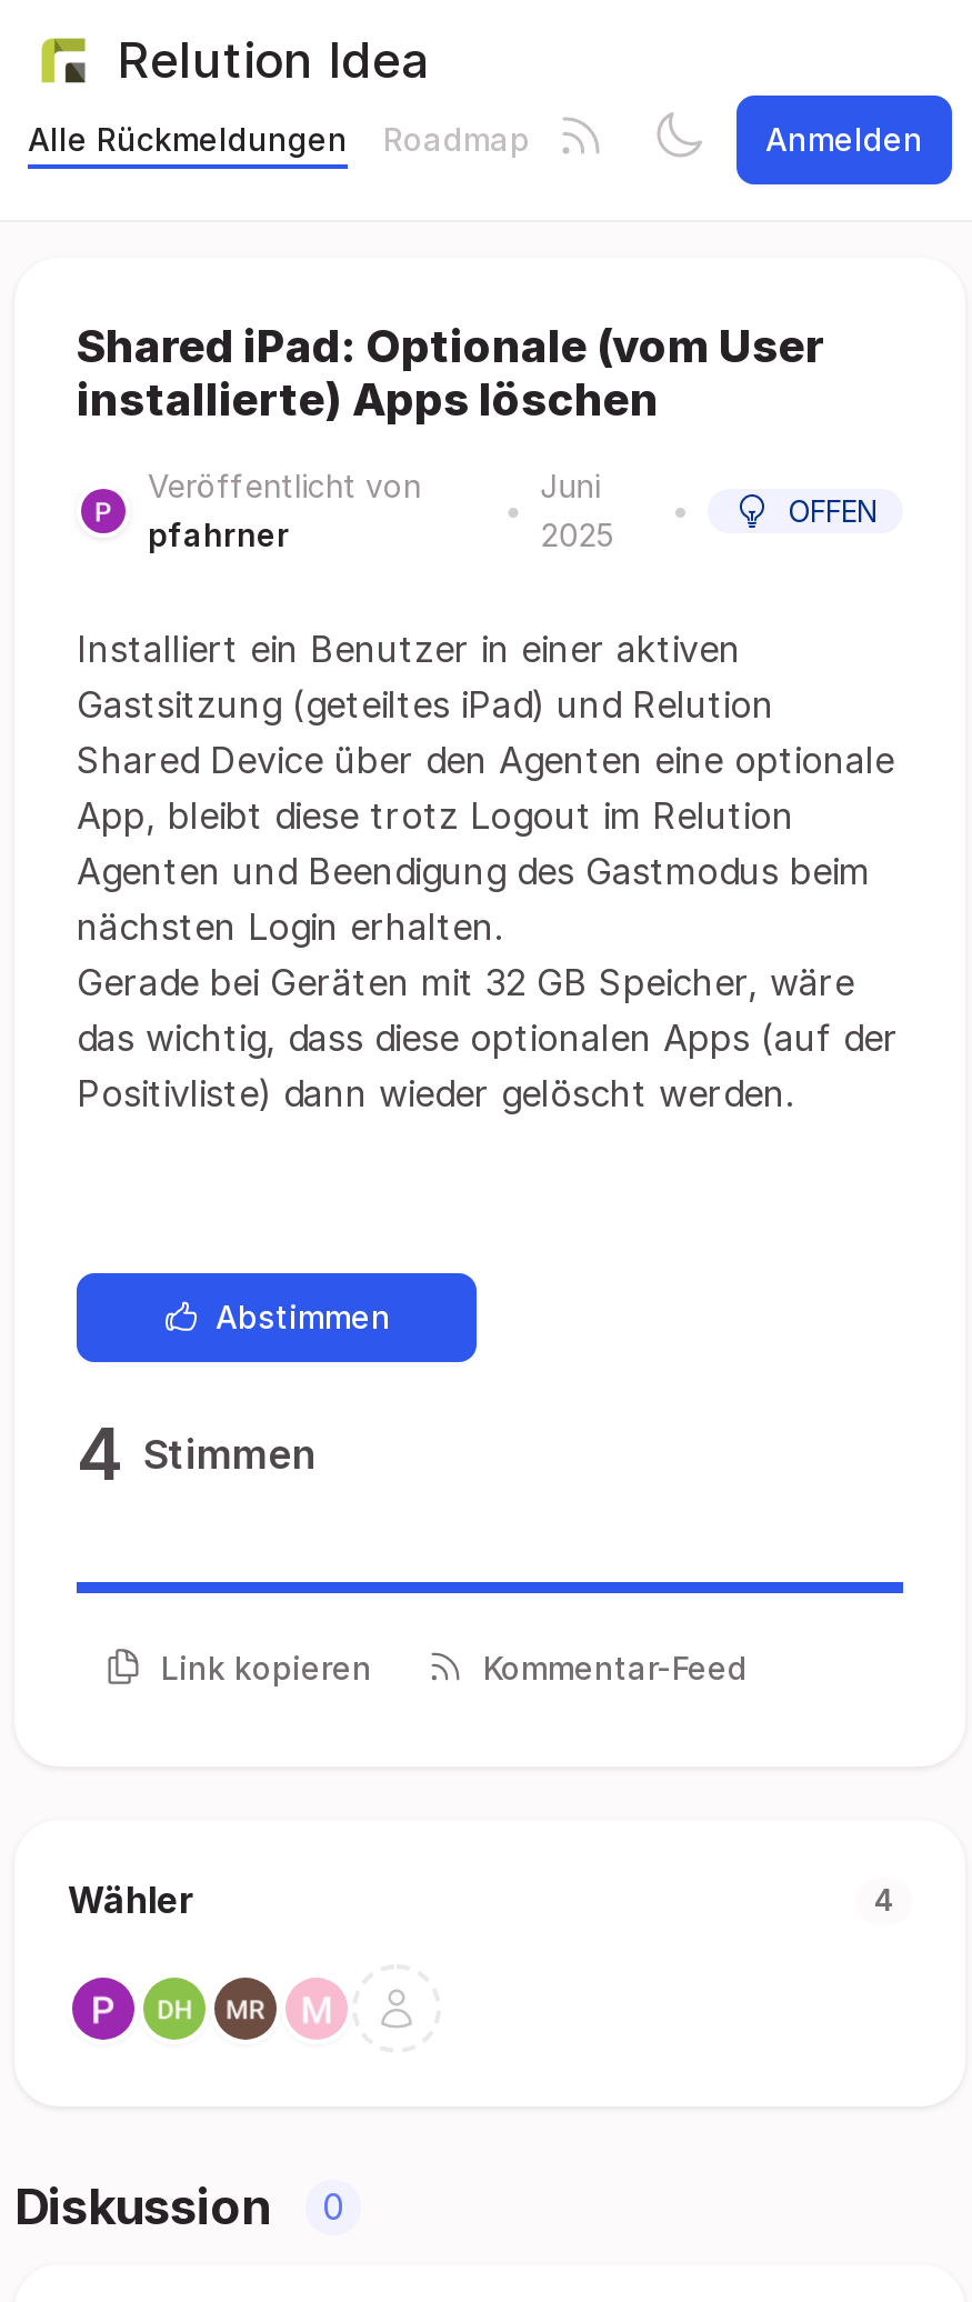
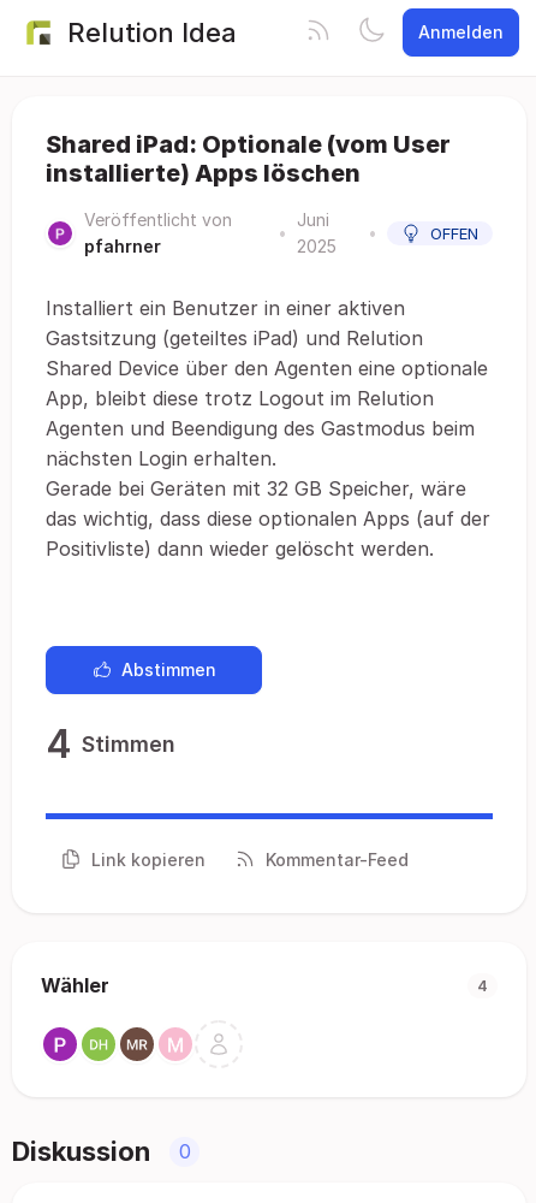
- Alle Rückmeldungen
- Roadmap
